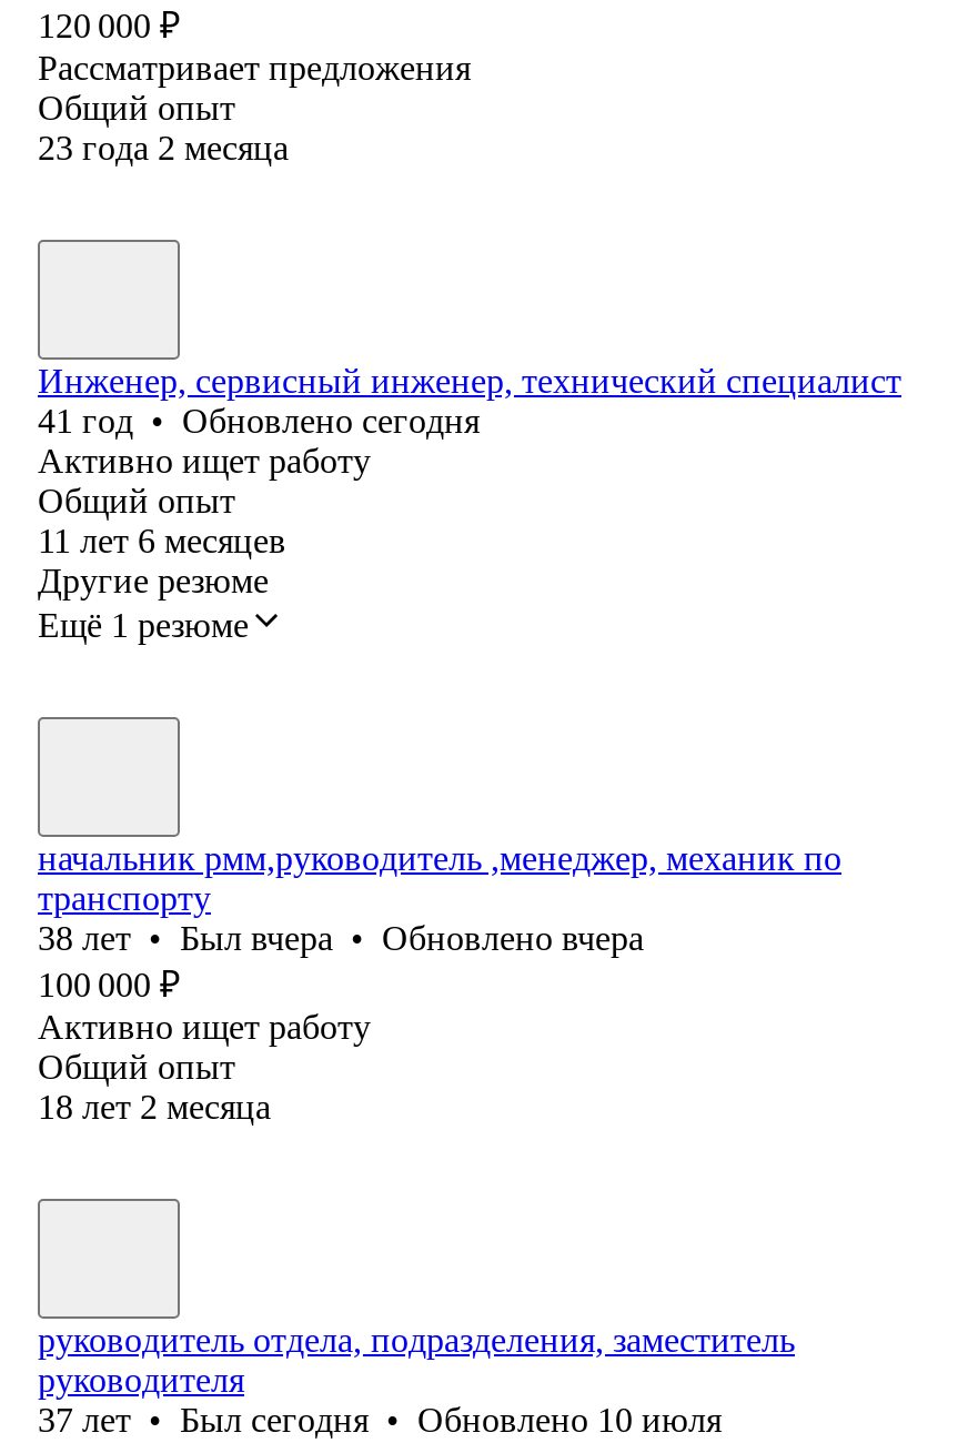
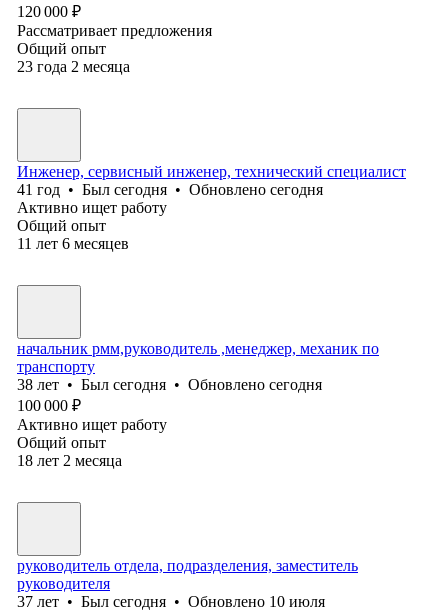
- 41 год • Обновлено сегодня
+ 41 год • Был сегодня • Обновлено сегодня

- Другие резюме
- Ещё 1 резюме

- 38 лет • Был вчера • Обновлено вчера
+ 38 лет • Был сегодня • Обновлено сегодня
